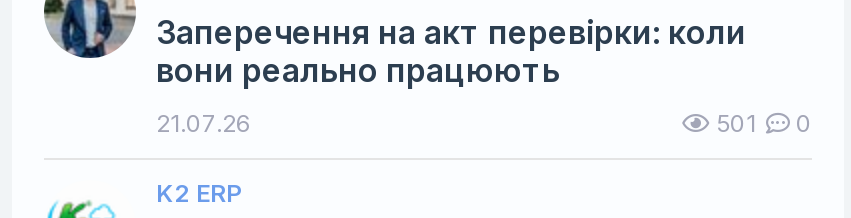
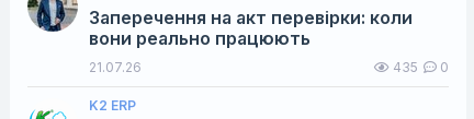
- 501 0
+ 435 0
